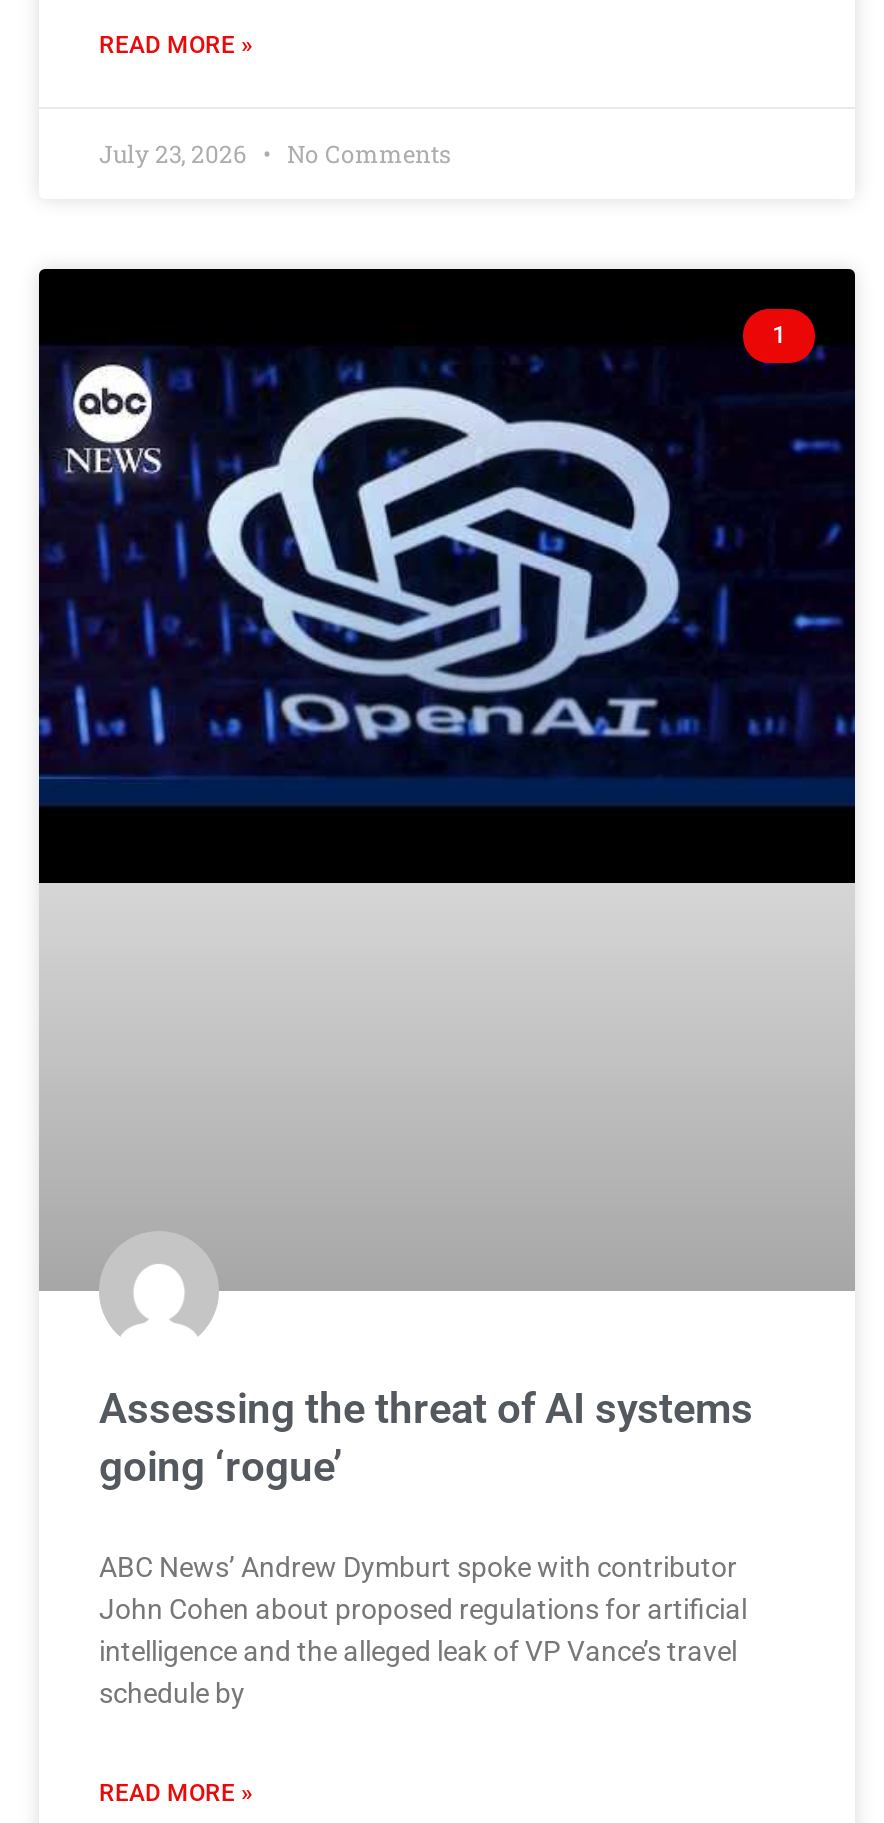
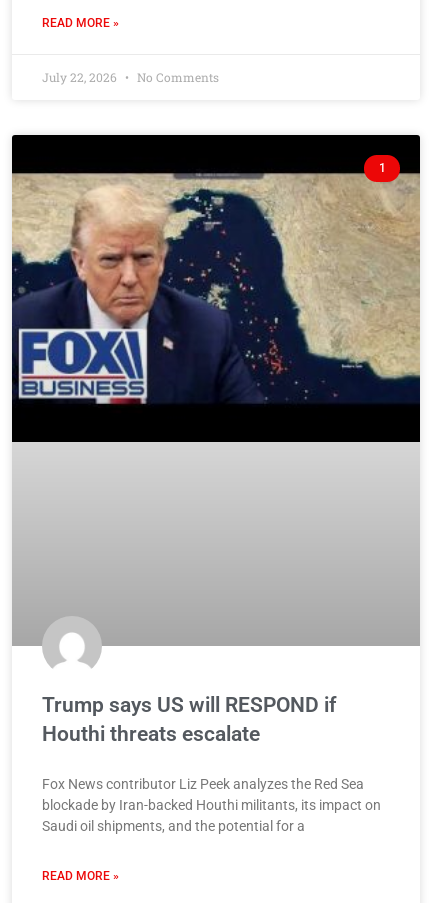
- July 23, 2026 No Comments
+ July 22, 2026 No Comments

- [image]
+ [image]

- Assessing the threat of AI systems
- going ‘rogue’
+ Trump says US will RESPOND if
+ Houthi threats escalate

- ABC News’ Andrew Dymburt spoke with contributor
- John Cohen about proposed regulations for artificial
- intelligence and the alleged leak of VP Vance’s travel
- schedule by
+ Fox News contributor Liz Peek analyzes the Red Sea
+ blockade by Iran-backed Houthi militants, its impact on
+ Saudi oil shipments, and the potential for a
